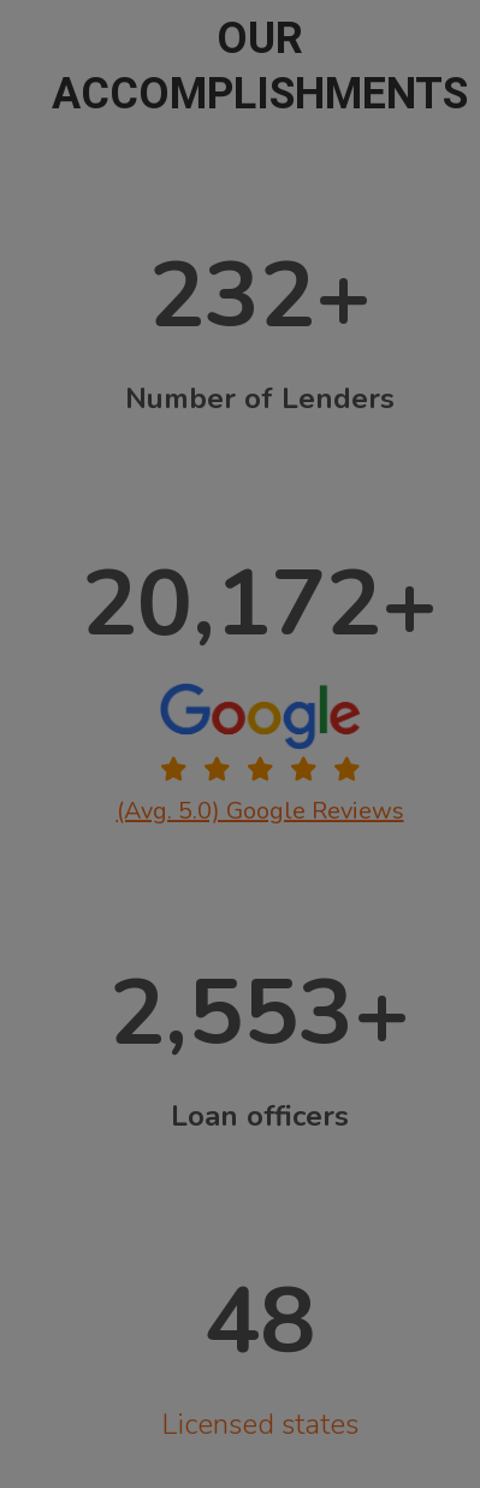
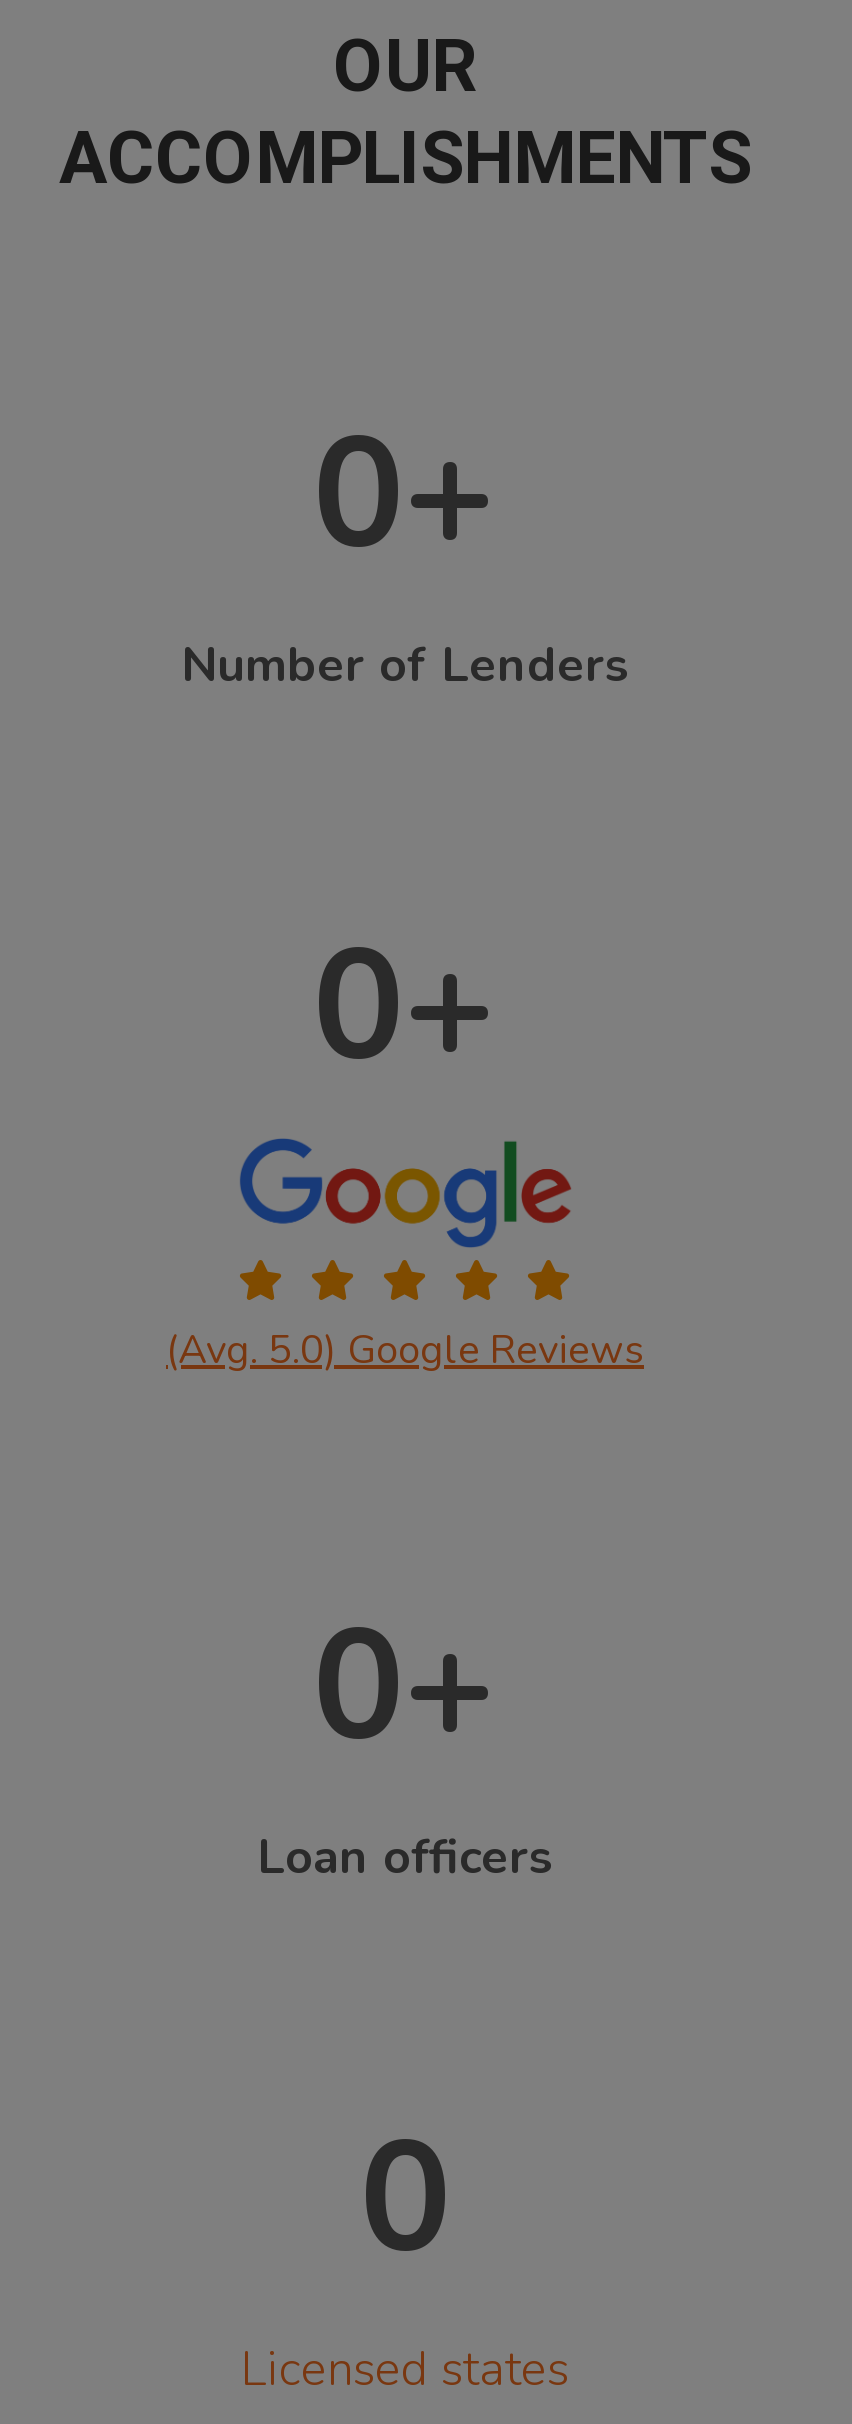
- 232+
+ 0+

- 20,172+
+ 0+

- 2,553+
+ 0+

- 48
+ 0
